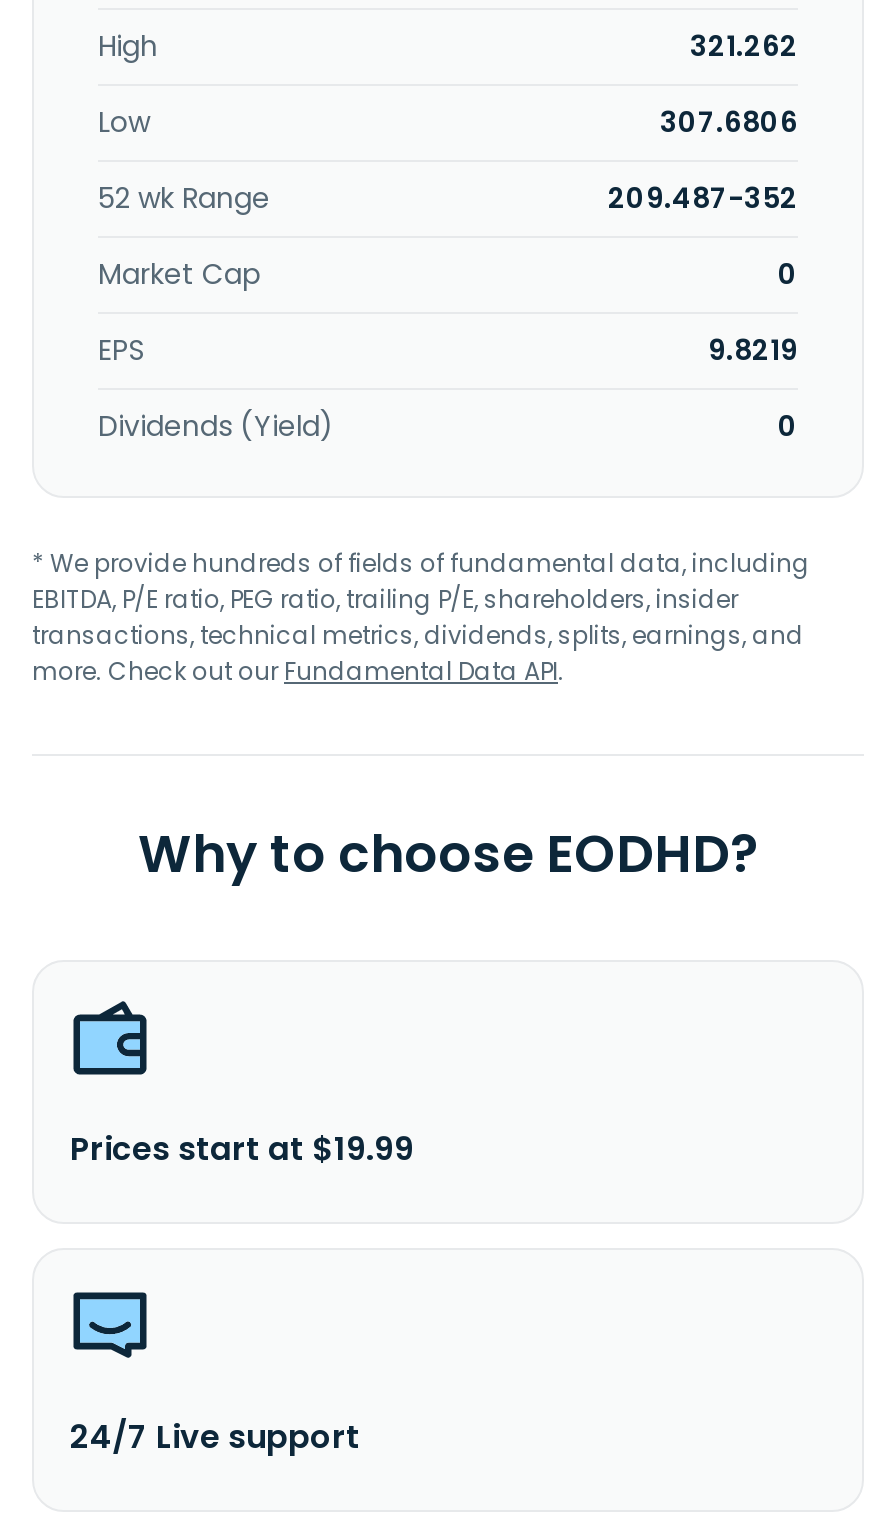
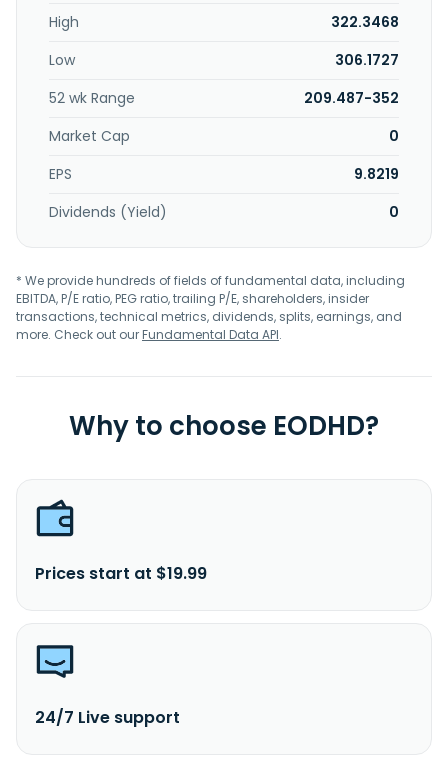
- 321.262
+ 322.3468

- 307.6806
+ 306.1727
